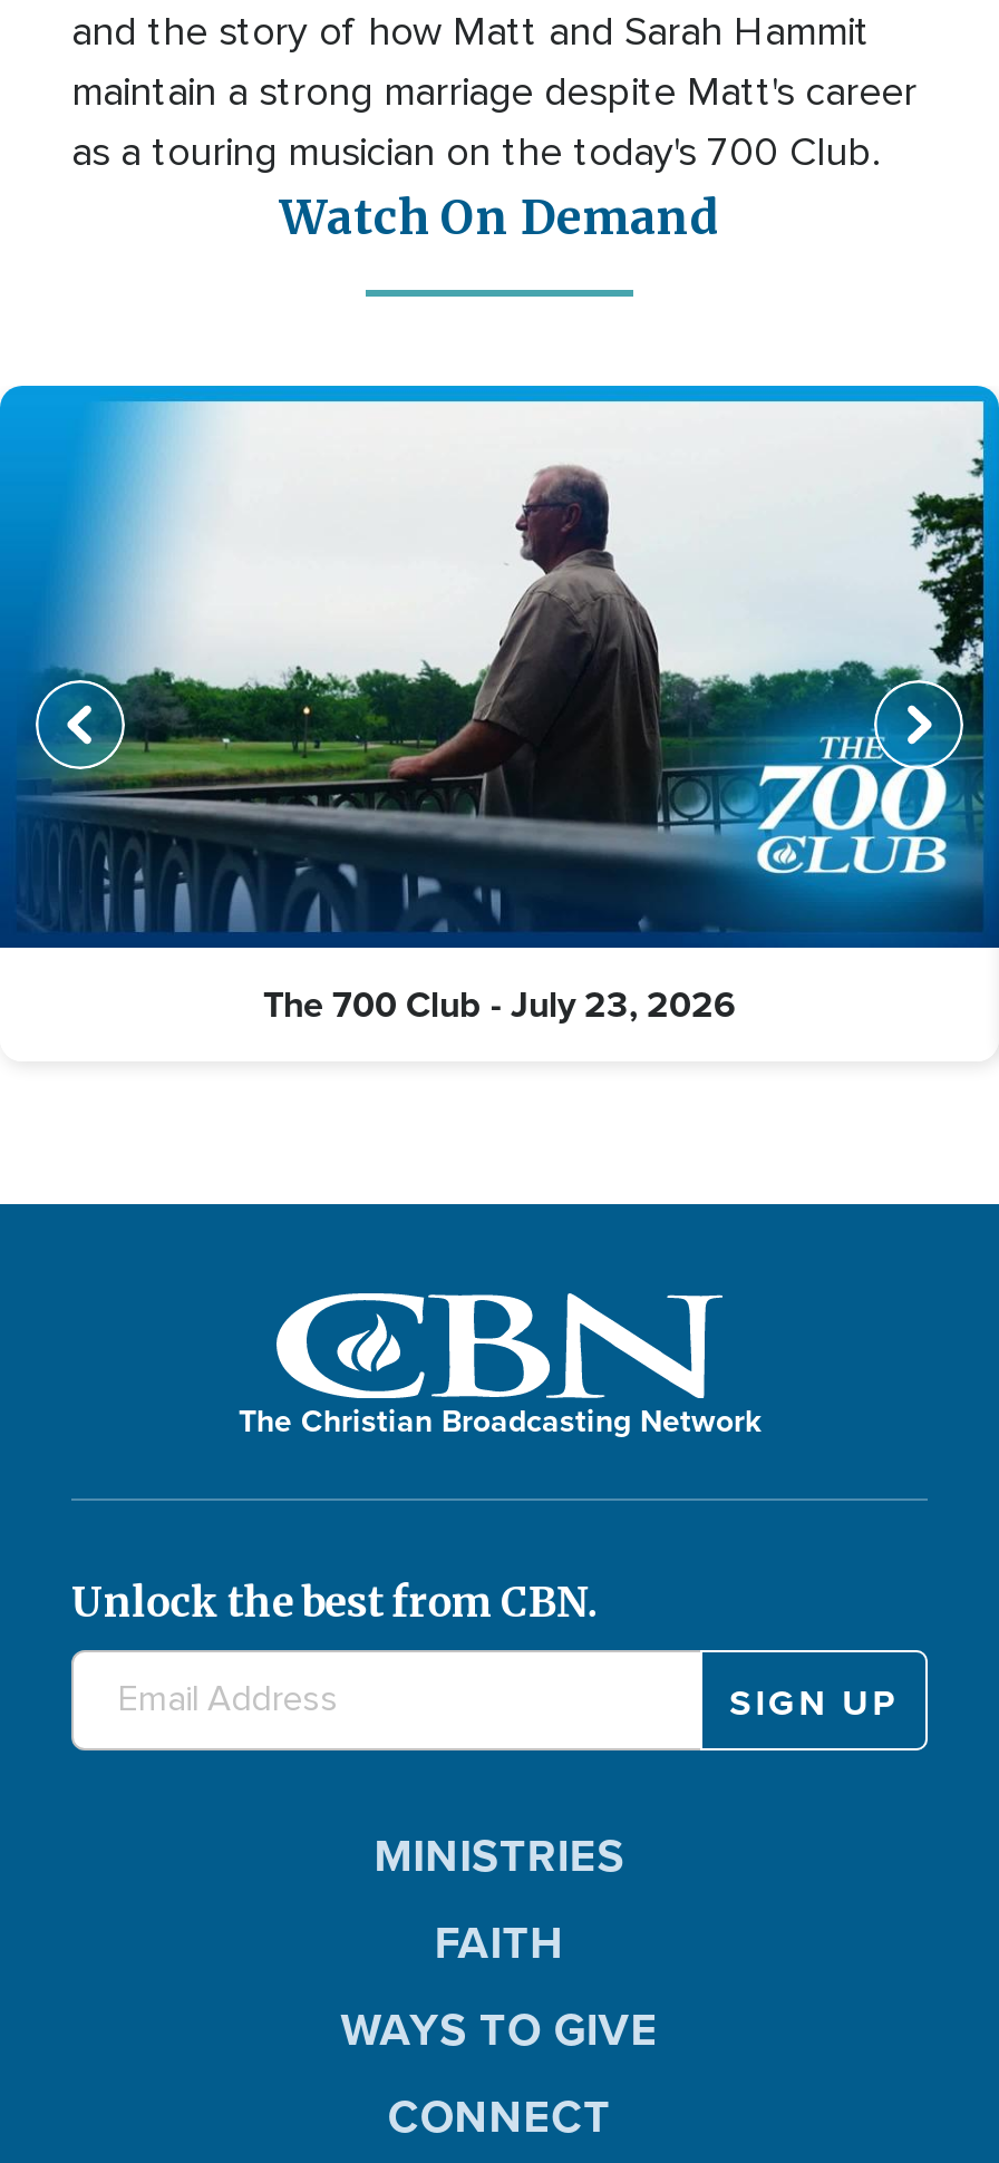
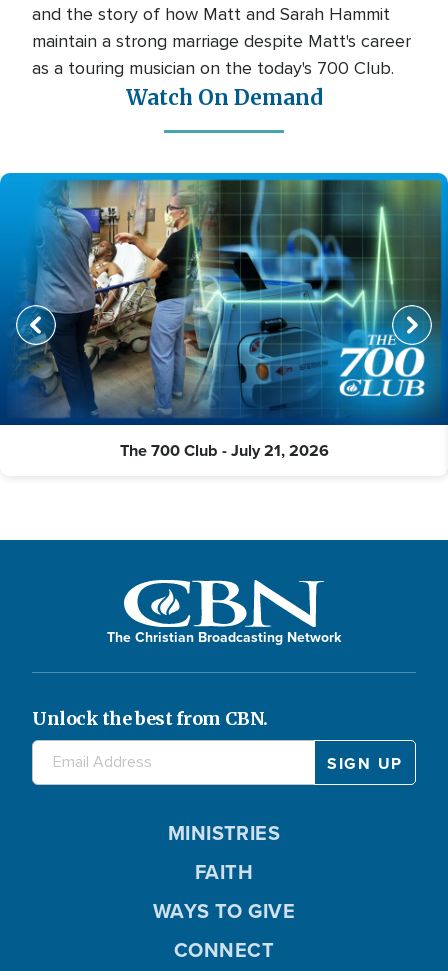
- [image]
- The 700 Club - July 23, 2026
+ [image]
+ The 700 Club - July 21, 2026
